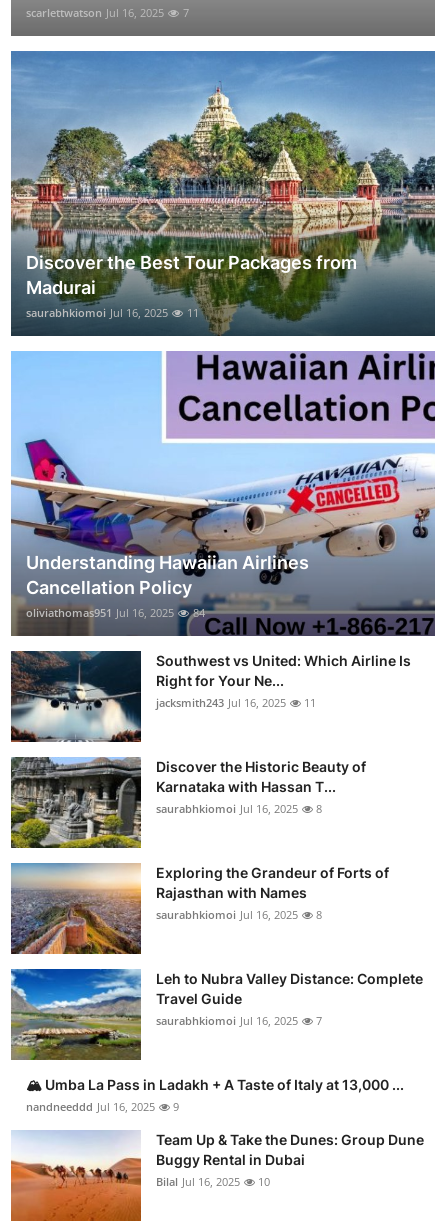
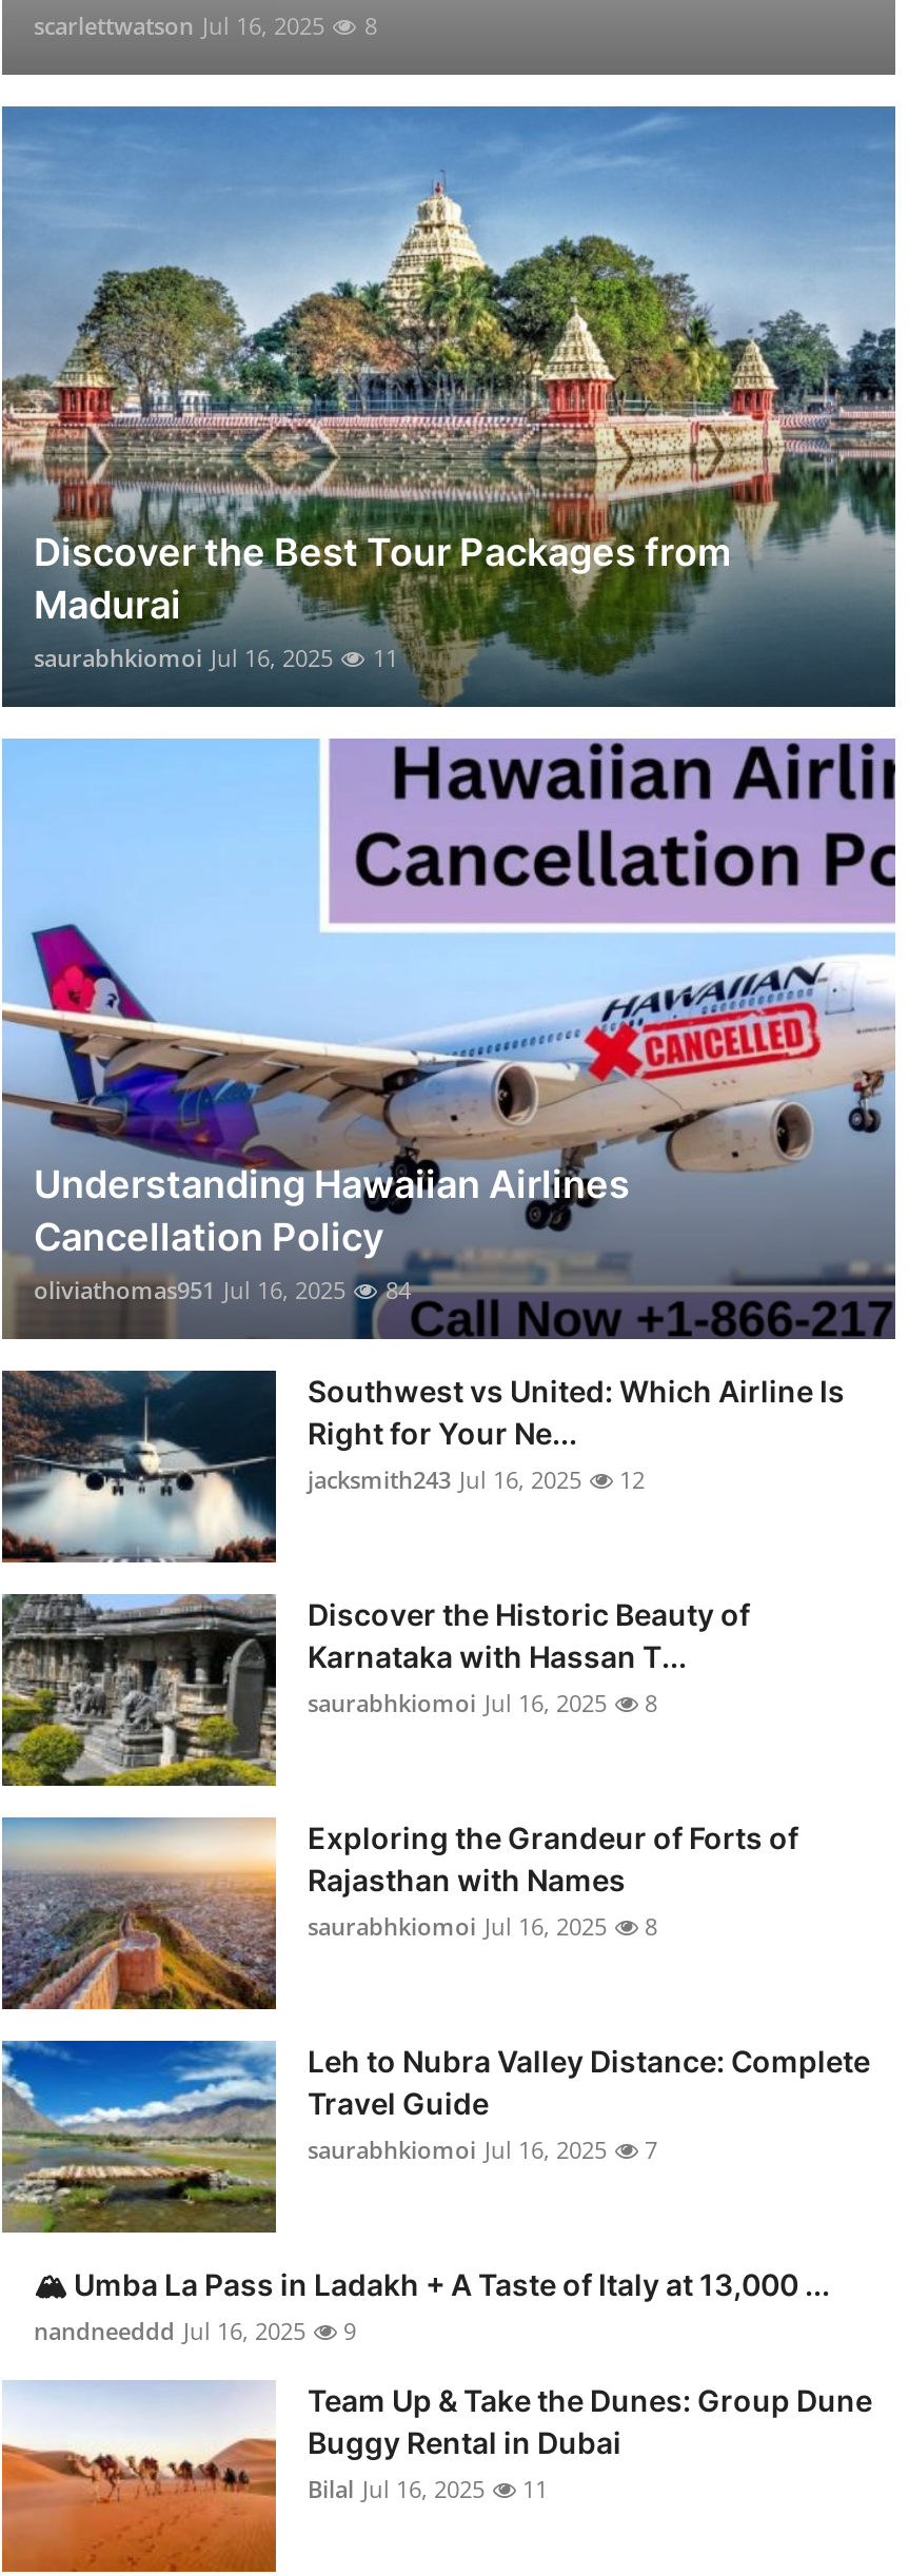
- scarlettwatson Jul 16, 2025 7
+ scarlettwatson Jul 16, 2025 8

- jacksmith243 Jul 16, 2025 11
+ jacksmith243 Jul 16, 2025 12

- Bilal Jul 16, 2025 10
+ Bilal Jul 16, 2025 11
